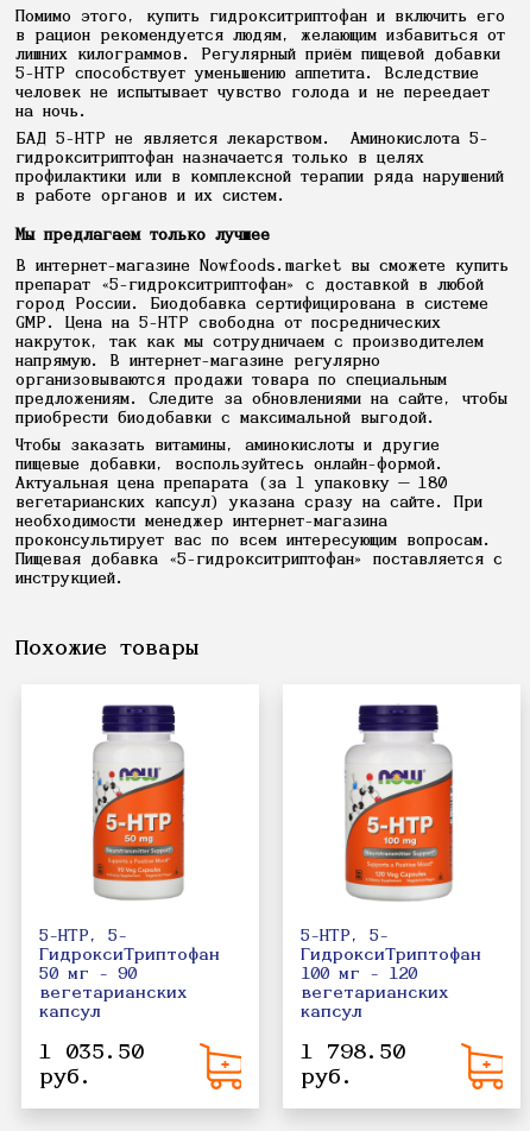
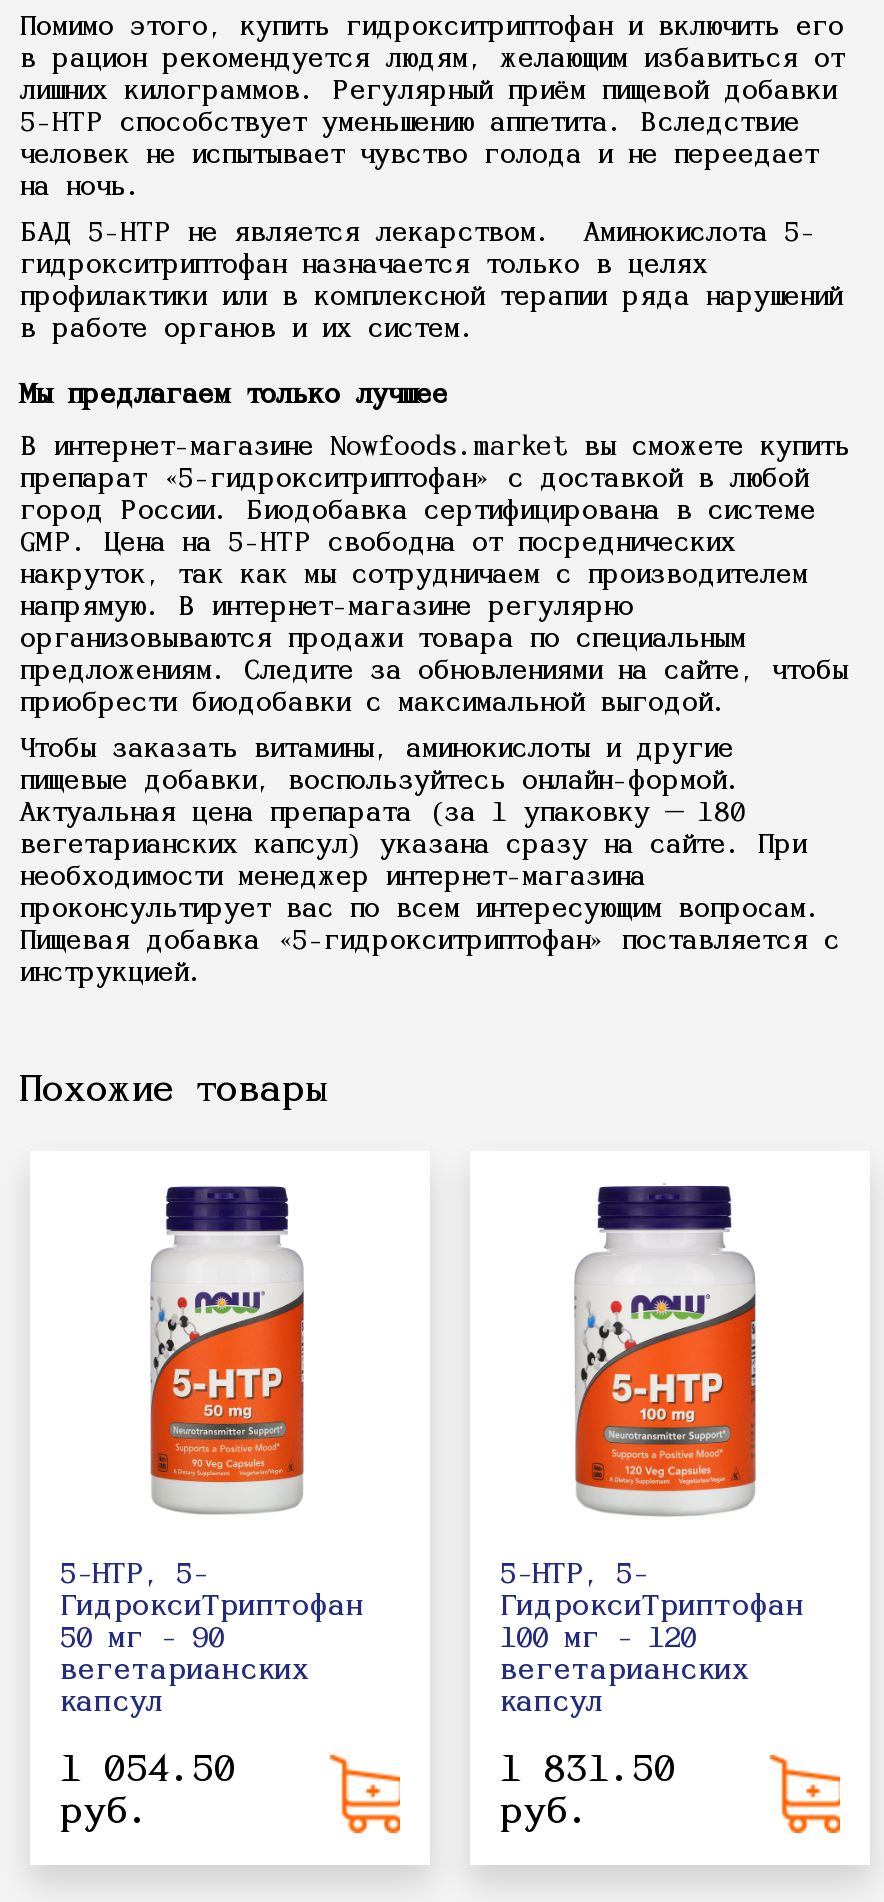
- 1 035.50
+ 1 054.50

- 1 798.50
+ 1 831.50
